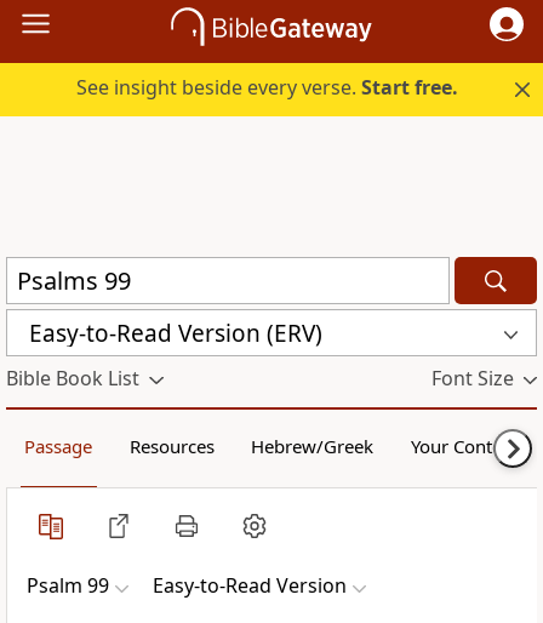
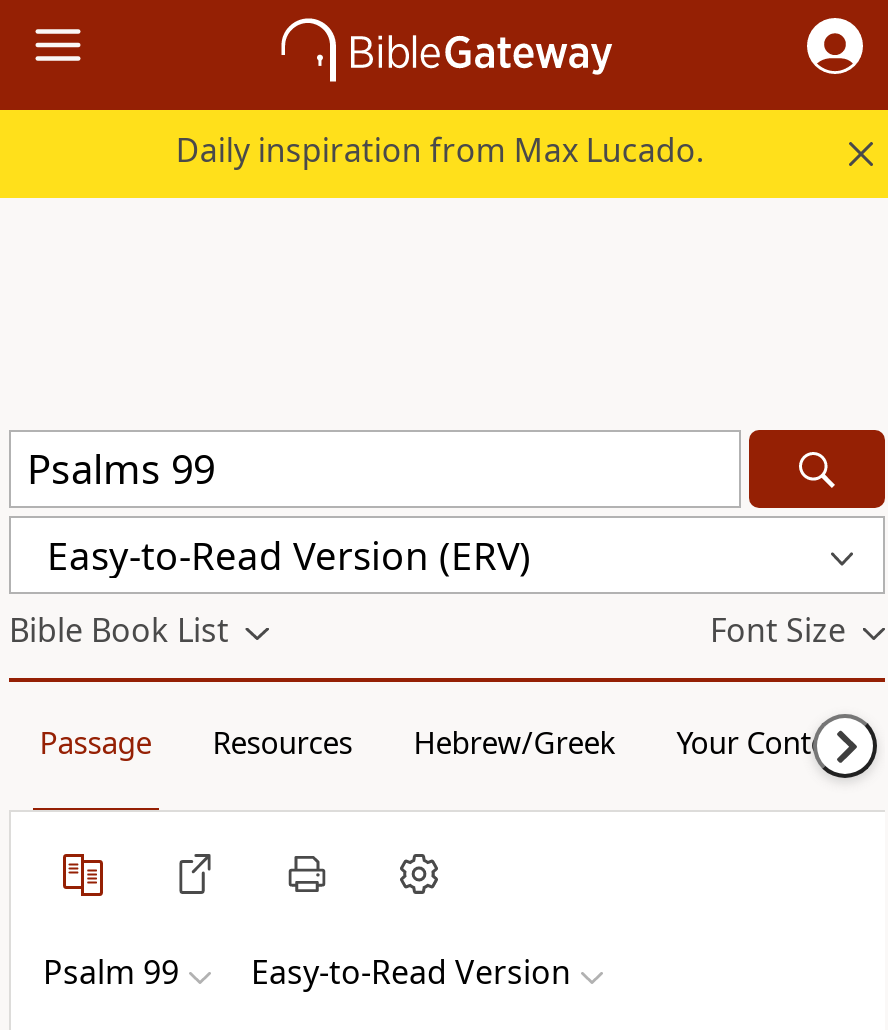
- See insight beside every verse. Start free.
+ Daily inspiration from Max Lucado.
